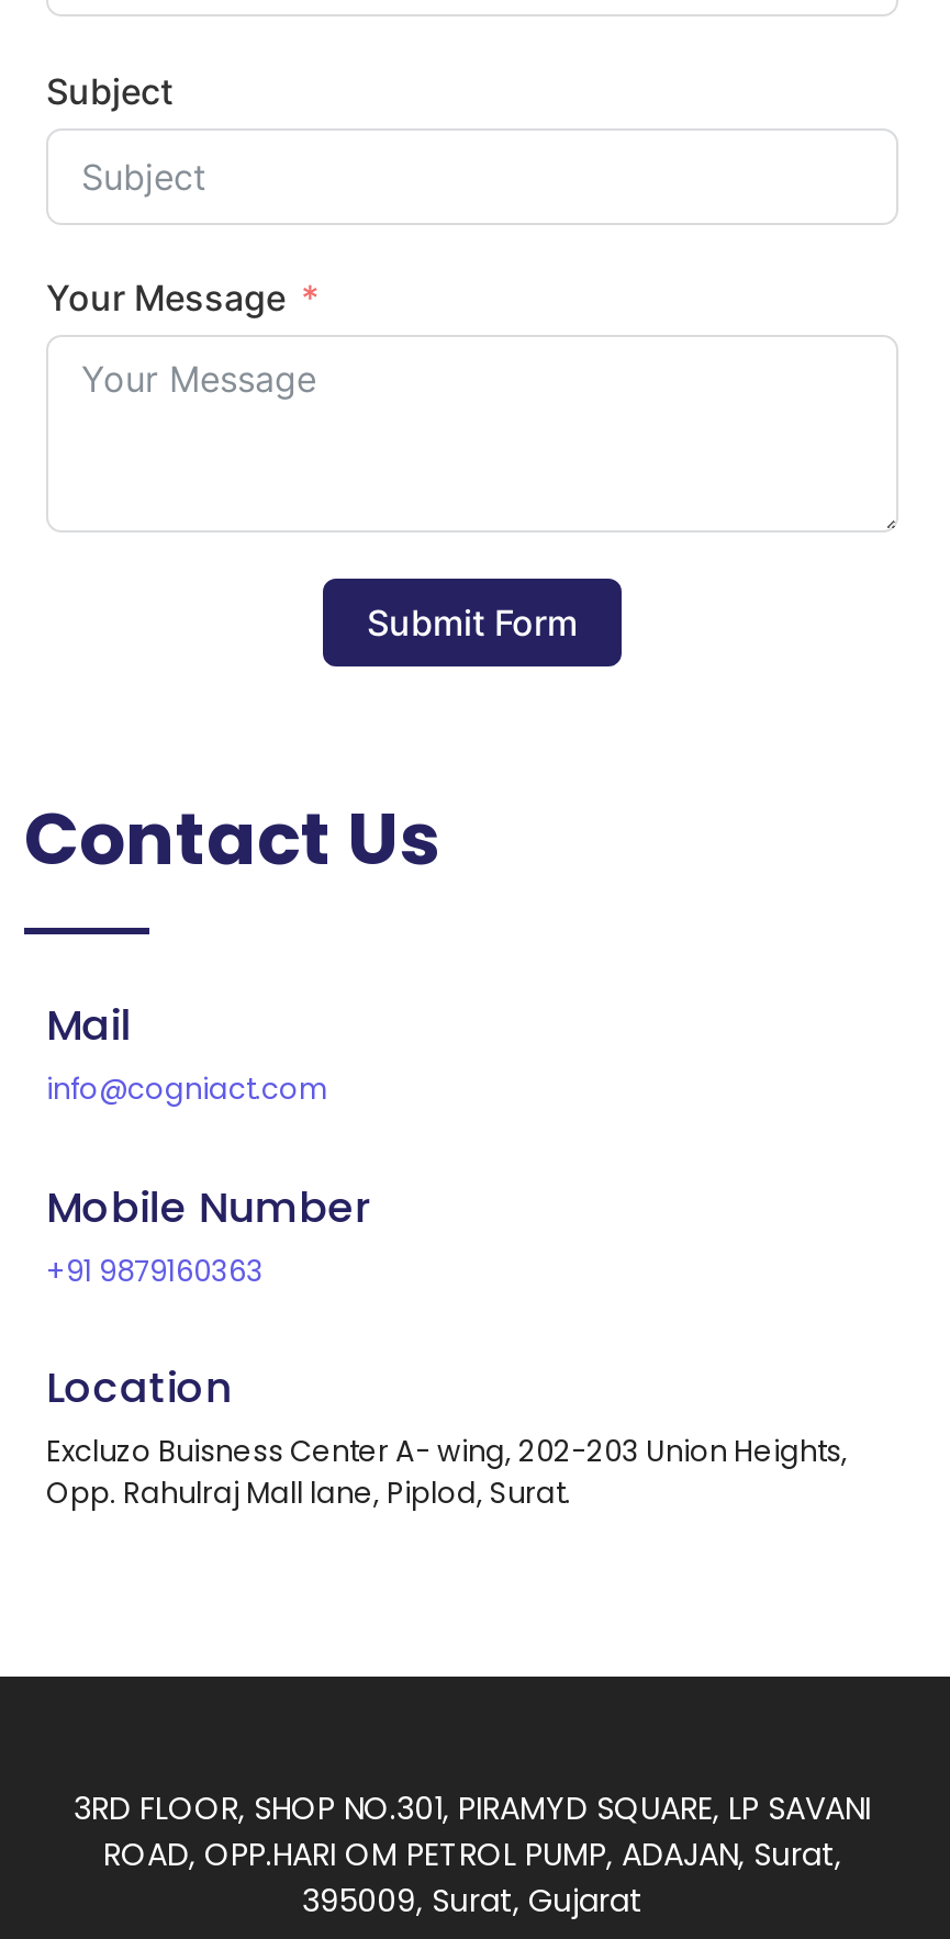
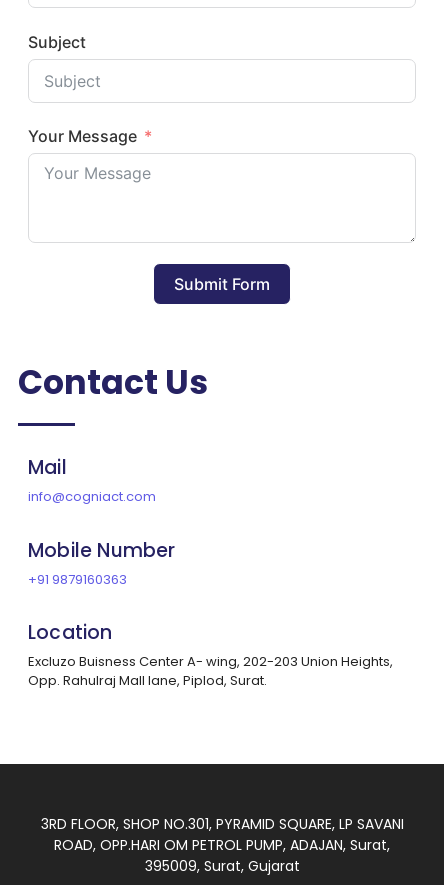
- 3RD FLOOR, SHOP NO.301, PIRAMYD SQUARE, LP SAVANI
+ 3RD FLOOR, SHOP NO.301, PYRAMID SQUARE, LP SAVANI
